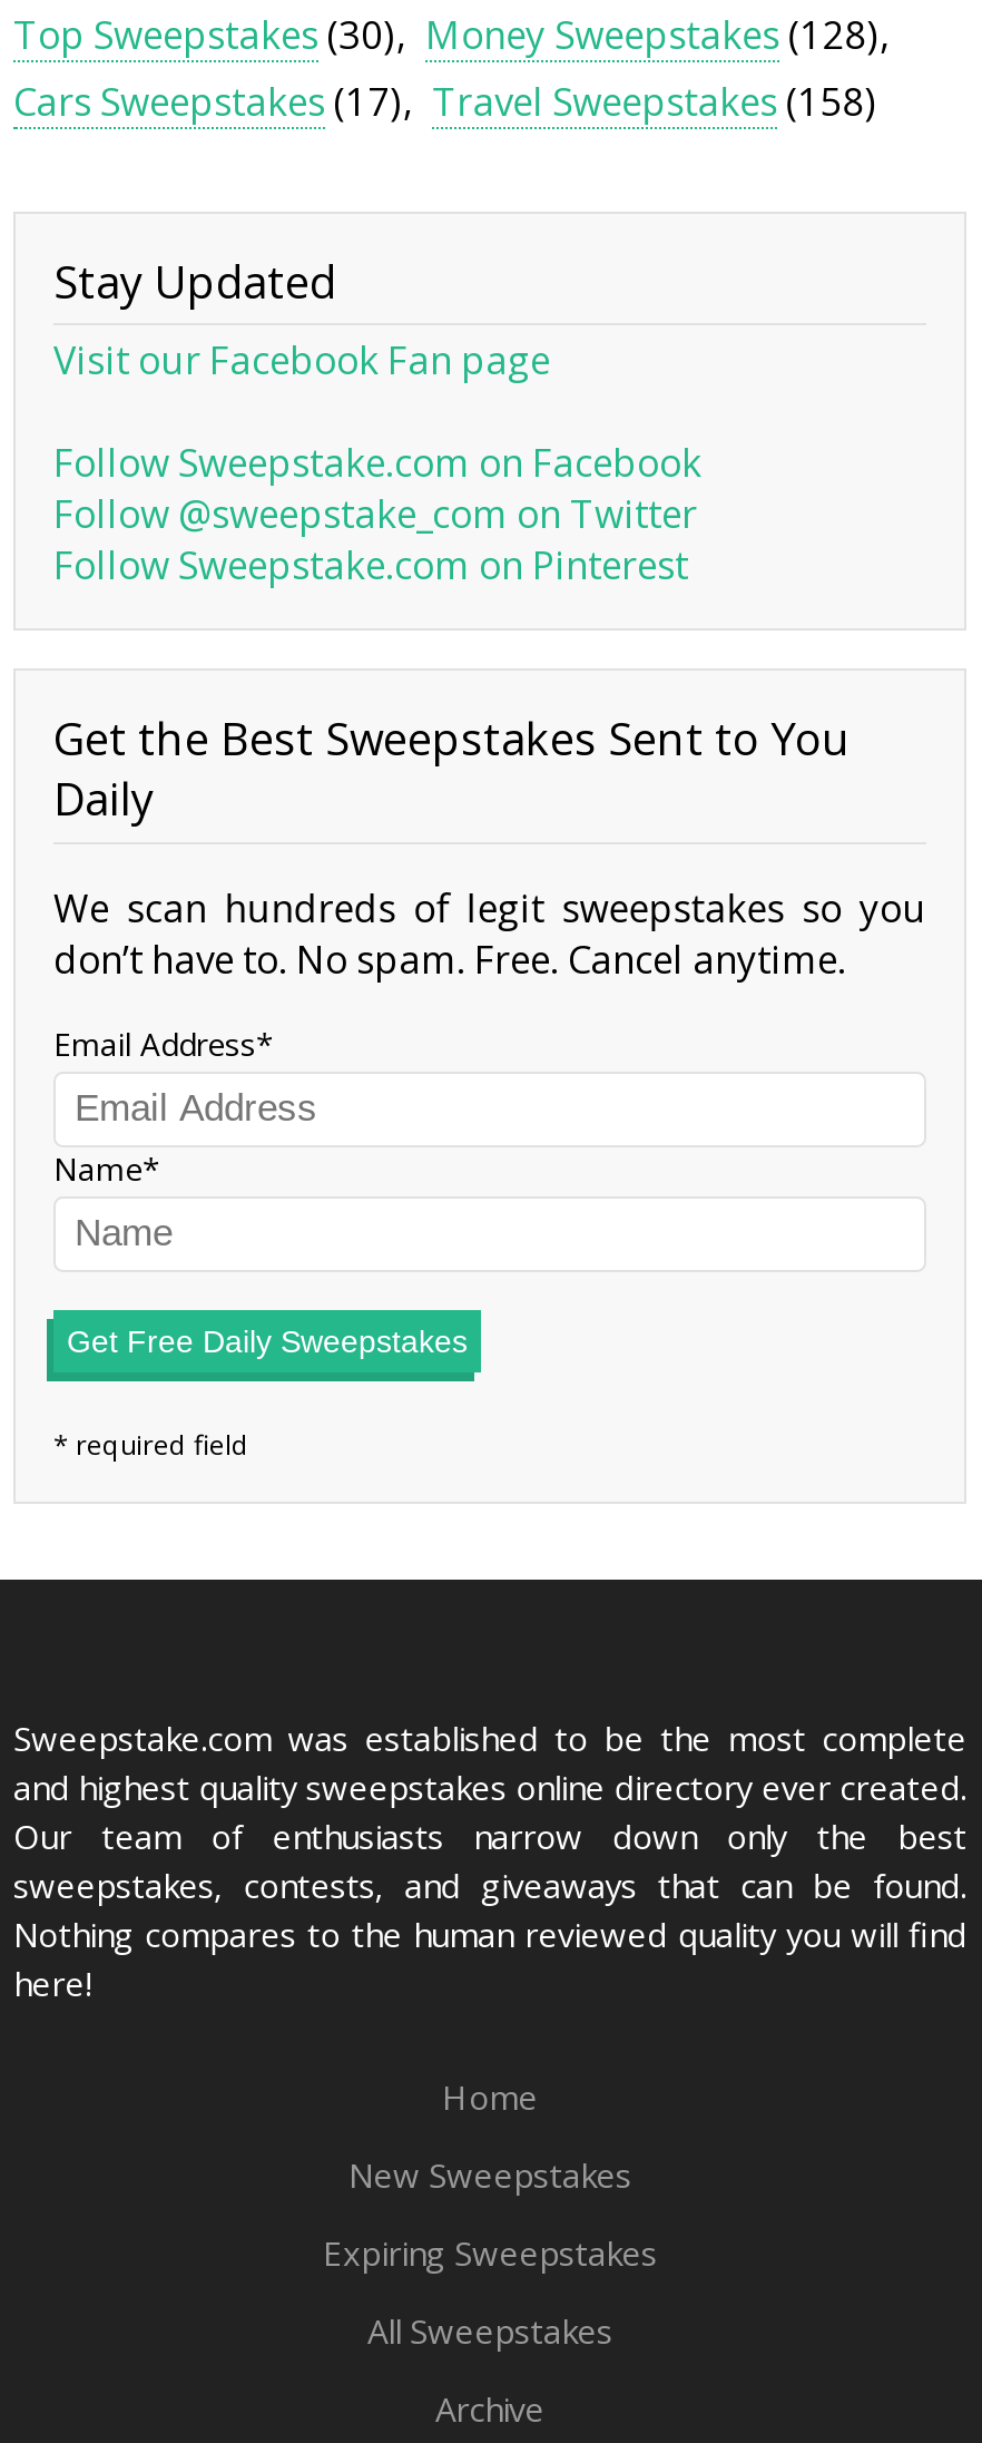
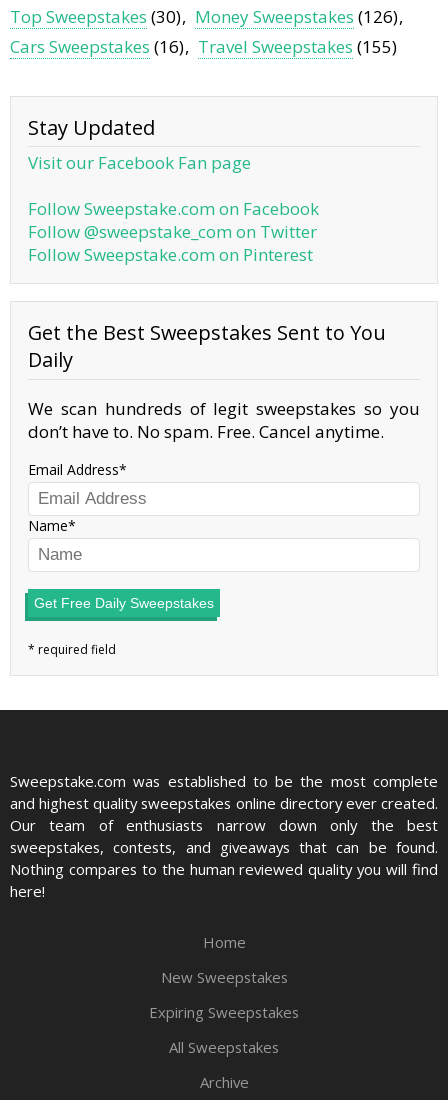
- Money Sweepstakes (128)
+ Money Sweepstakes (126)

- Cars Sweepstakes (17)
+ Cars Sweepstakes (16)

- Travel Sweepstakes (158)
+ Travel Sweepstakes (155)
